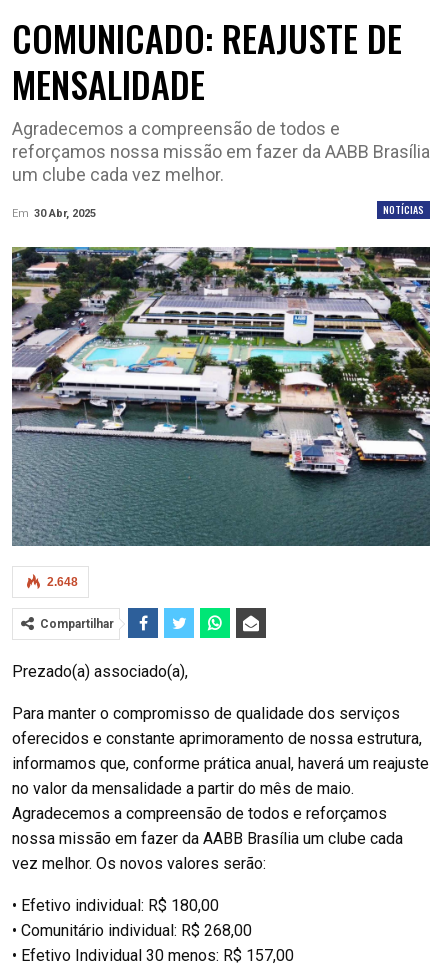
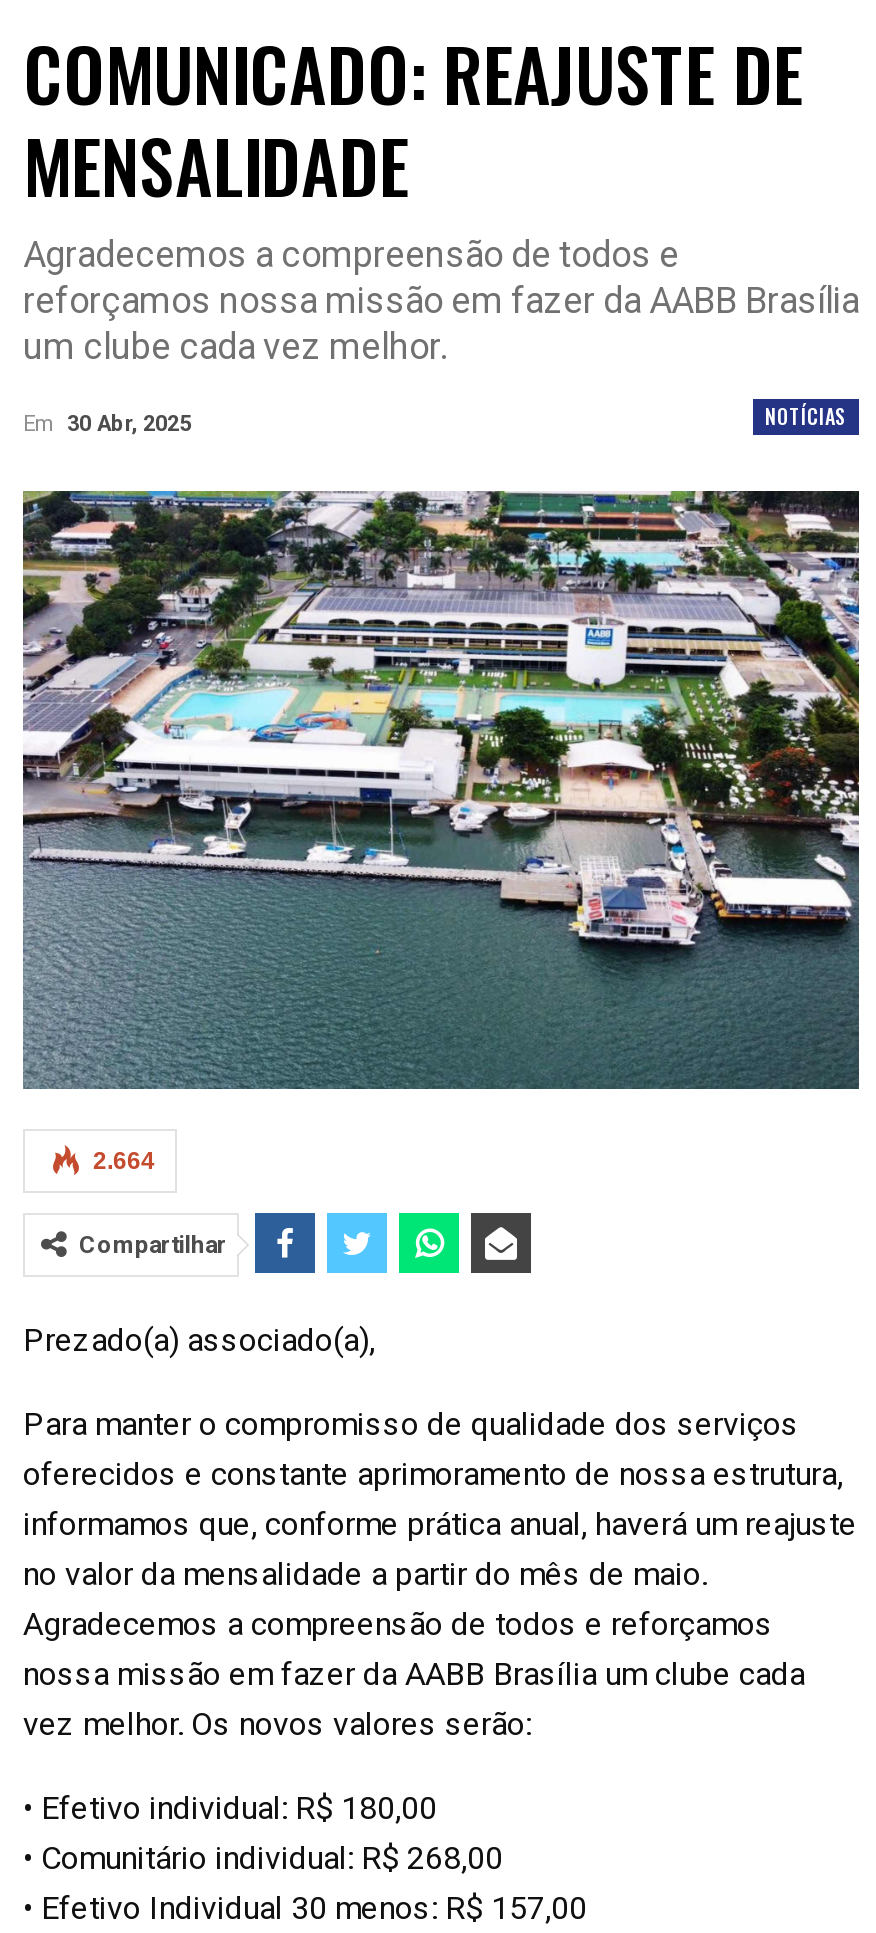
- 2.648
+ 2.664
